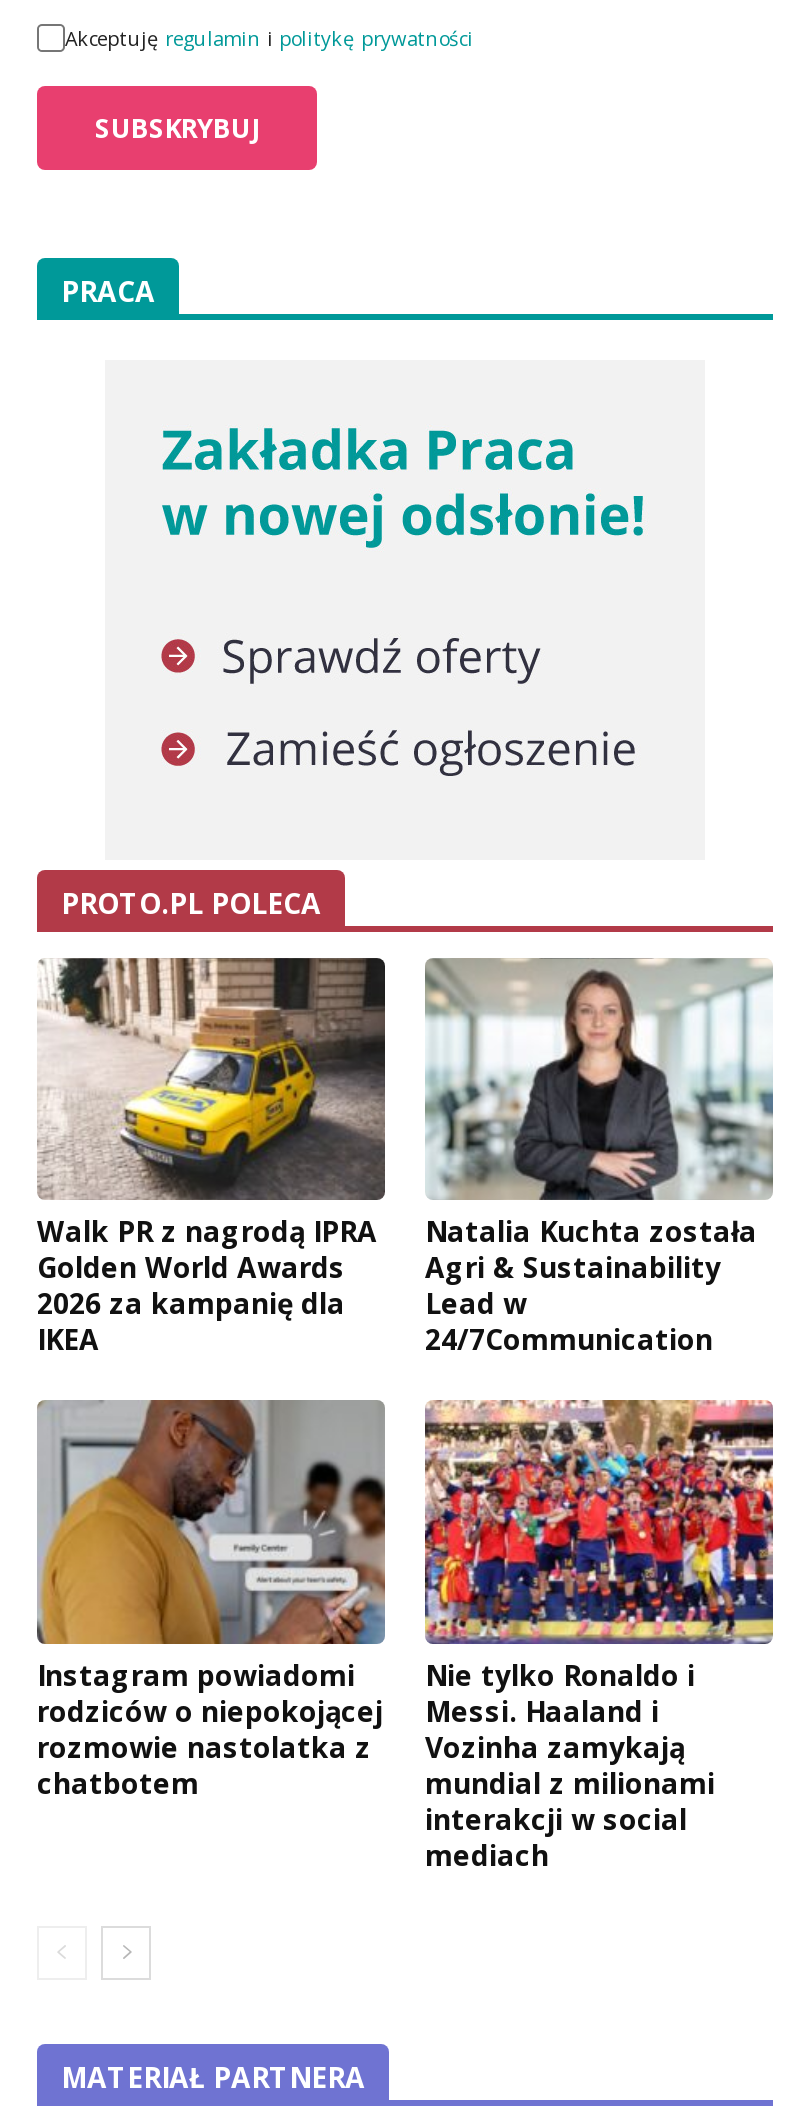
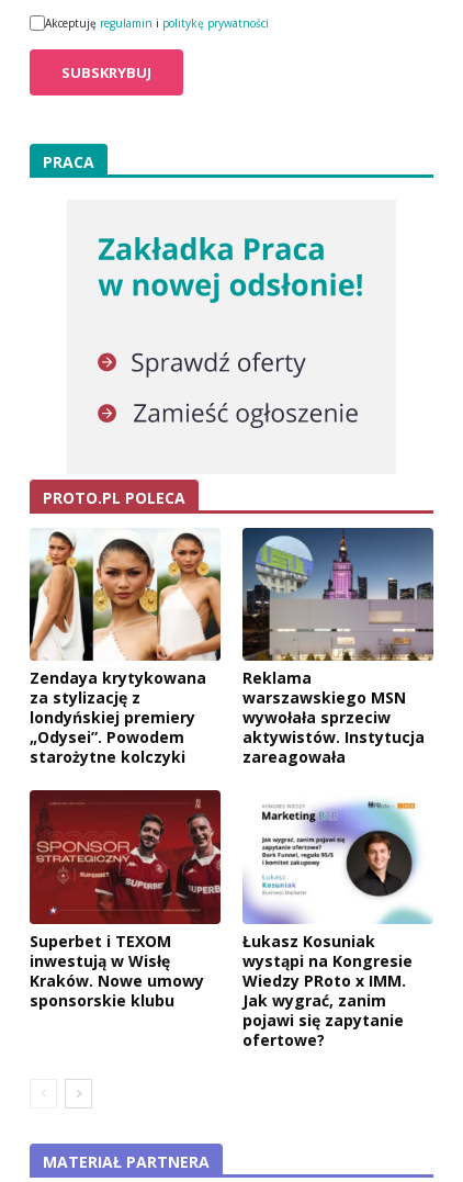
- [image]
- Walk PR z nagrodą IPRA
- Golden World Awards
- 2026 za kampanię dla
- IKEA
+ [image]
+ Zendaya krytykowana
+ za stylizację z
+ londyńskiej premiery
+ „Odysei”. Powodem
+ starożytne kolczyki

- [image]
- Natalia Kuchta została
- Agri & Sustainability
- Lead w
- 24/7Communication
+ [image]
+ Reklama
+ warszawskiego MSN
+ wywołała sprzeciw
+ aktywistów. Instytucja
+ zareagowała

- [image]
- Instagram powiadomi
- rodziców o niepokojącej
- rozmowie nastolatka z
- chatbotem
+ [image]
+ Superbet i TEXOM
+ inwestują w Wisłę
+ Kraków. Nowe umowy
+ sponsorskie klubu

- [image]
- Nie tylko Ronaldo i
- Messi. Haaland i
- Vozinha zamykają
- mundial z milionami
- interakcji w social
- mediach
+ [image]
+ Łukasz Kosuniak
+ wystąpi na Kongresie
+ Wiedzy PRoto x IMM.
+ Jak wygrać, zanim
+ pojawi się zapytanie
+ ofertowe?
